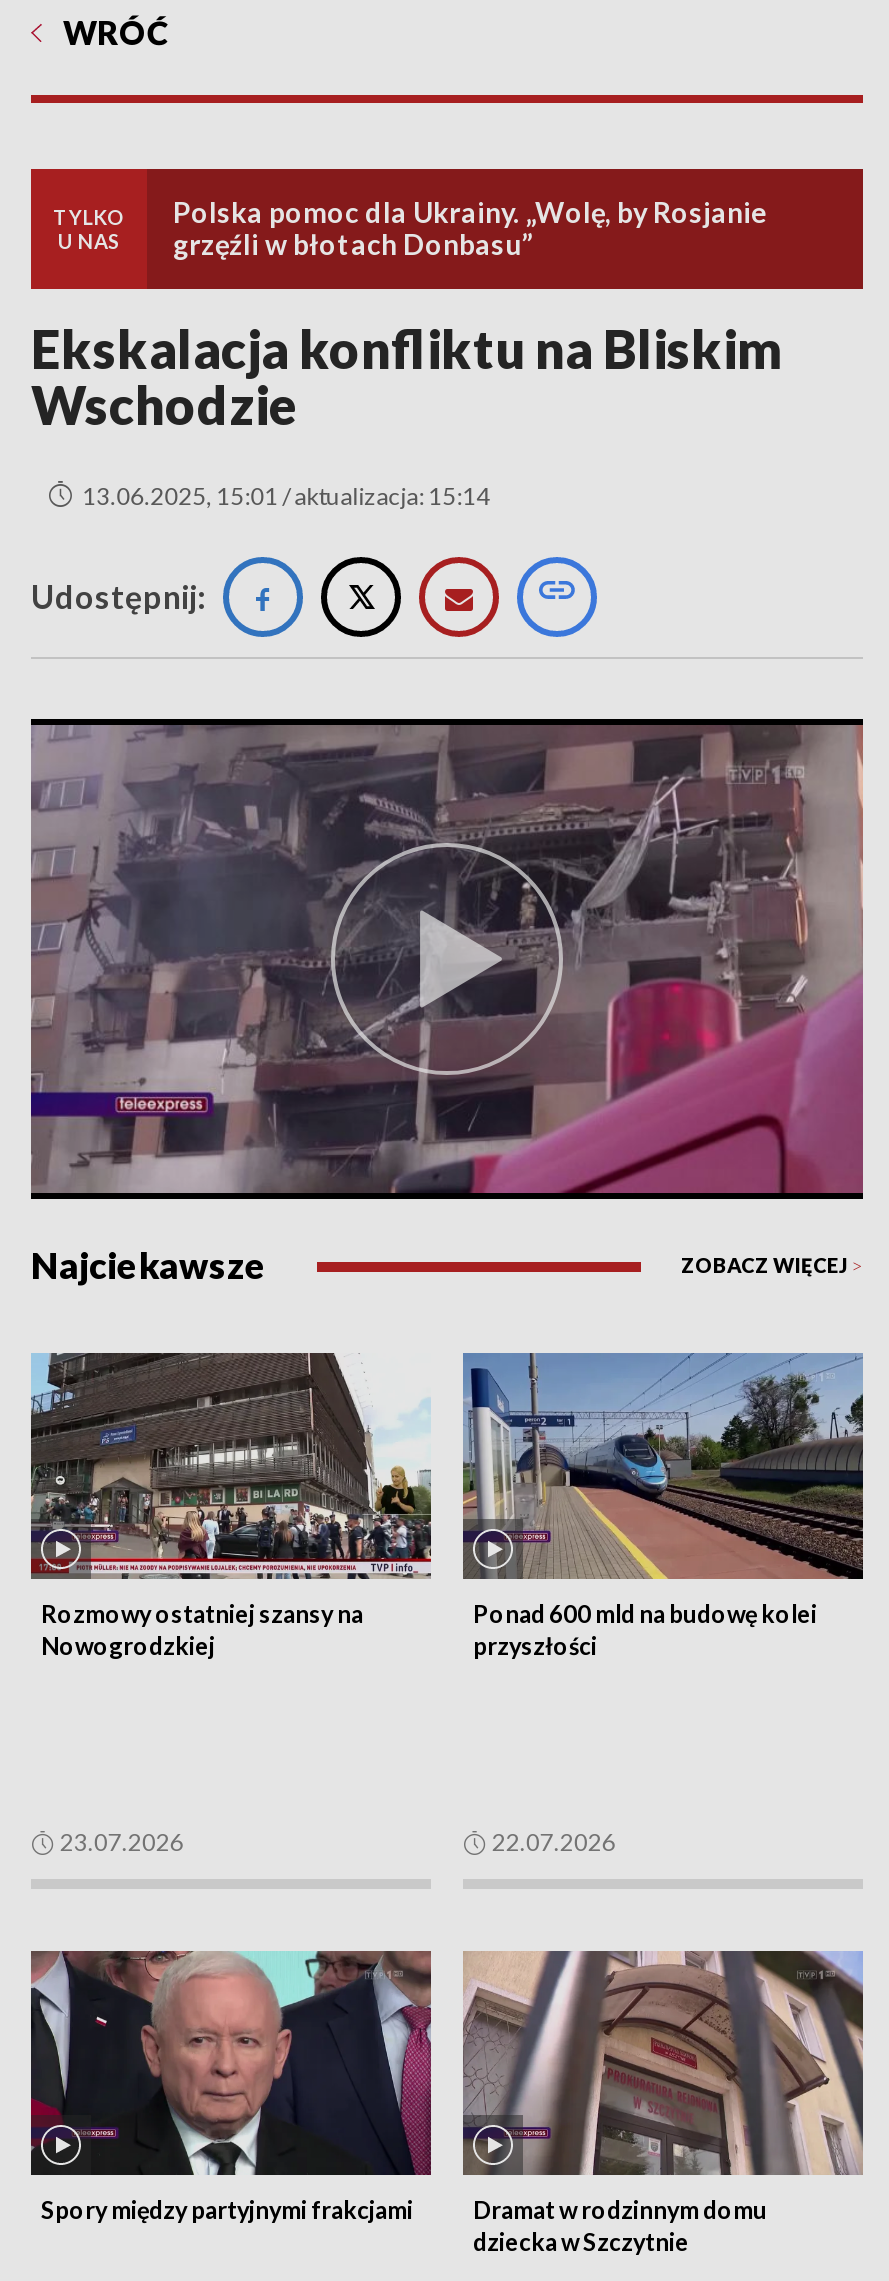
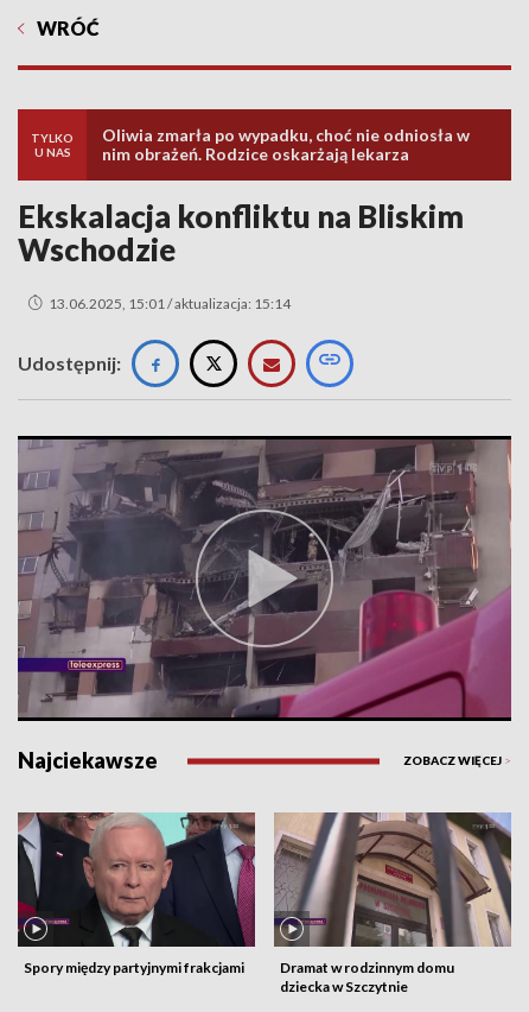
- Polska pomoc dla Ukrainy. „Wolę, by Rosjanie
- grzęźli w błotach Donbasu”
+ Oliwia zmarła po wypadku, choć nie odniosła w
+ nim obrażeń. Rodzice oskarżają lekarza

- [image]
- Rozmowy ostatniej szansy na
- Nowogrodzkiej

- [image]
- Ponad 600 mld na budowę kolei
- przyszłości

- 23.07.2026

- 22.07.2026
